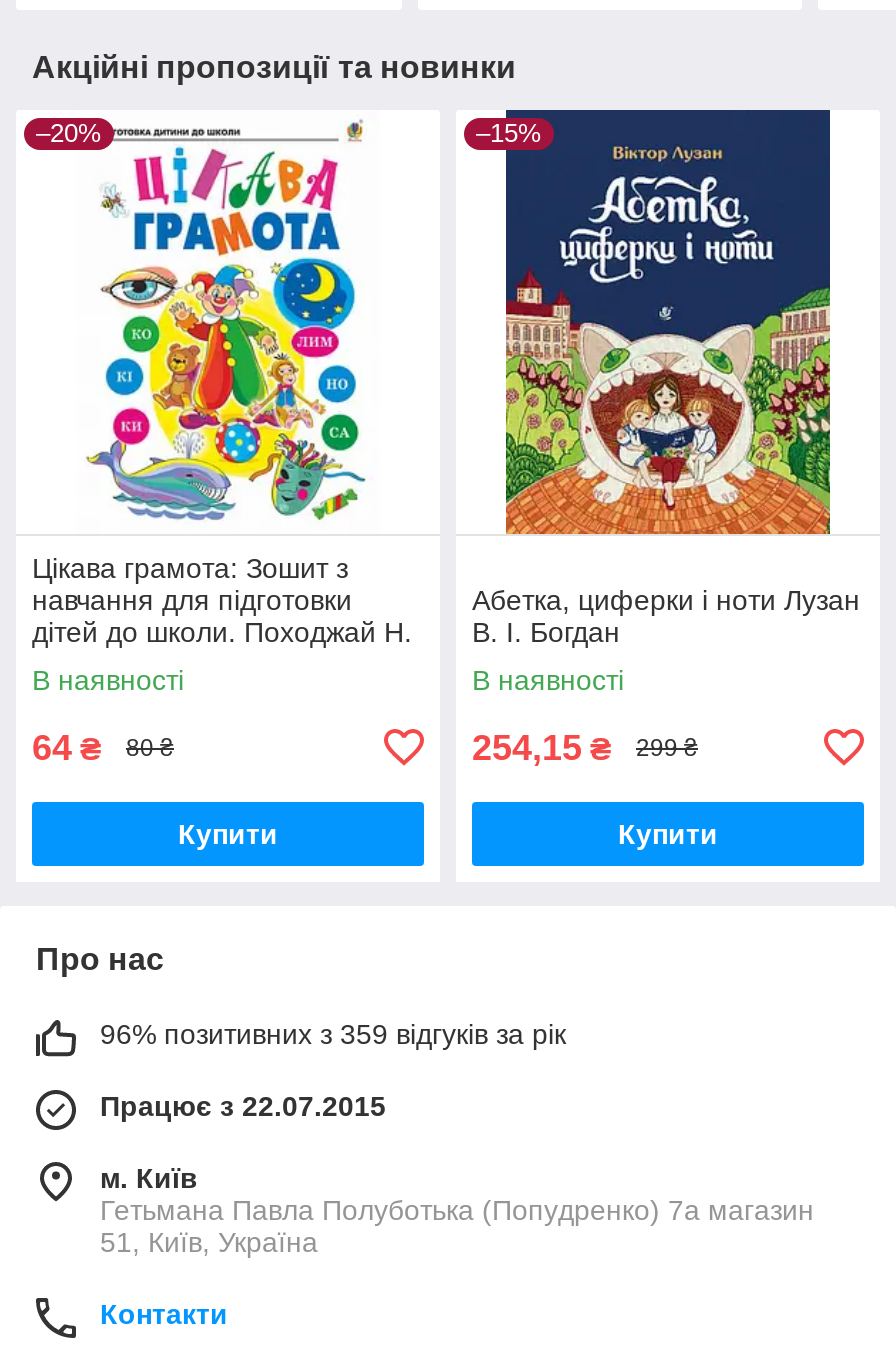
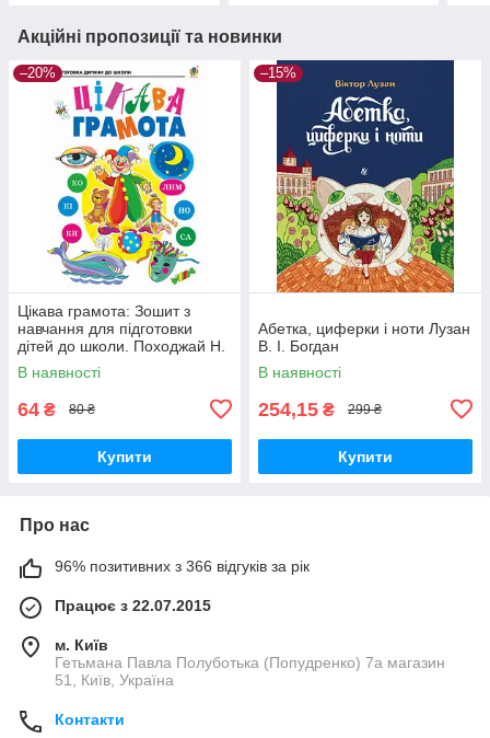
- 96% позитивних з 359 відгуків за рік
+ 96% позитивних з 366 відгуків за рік
